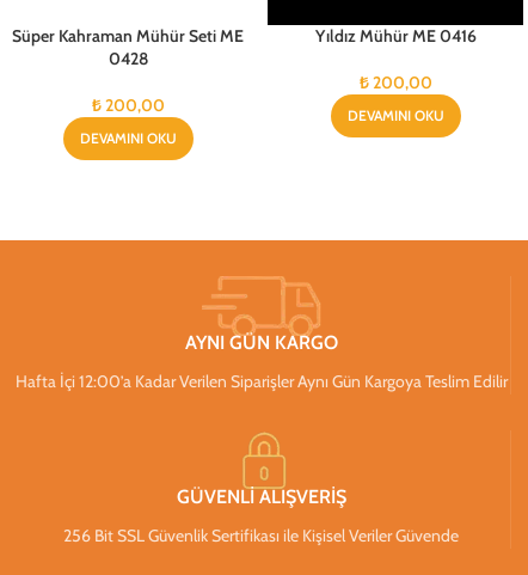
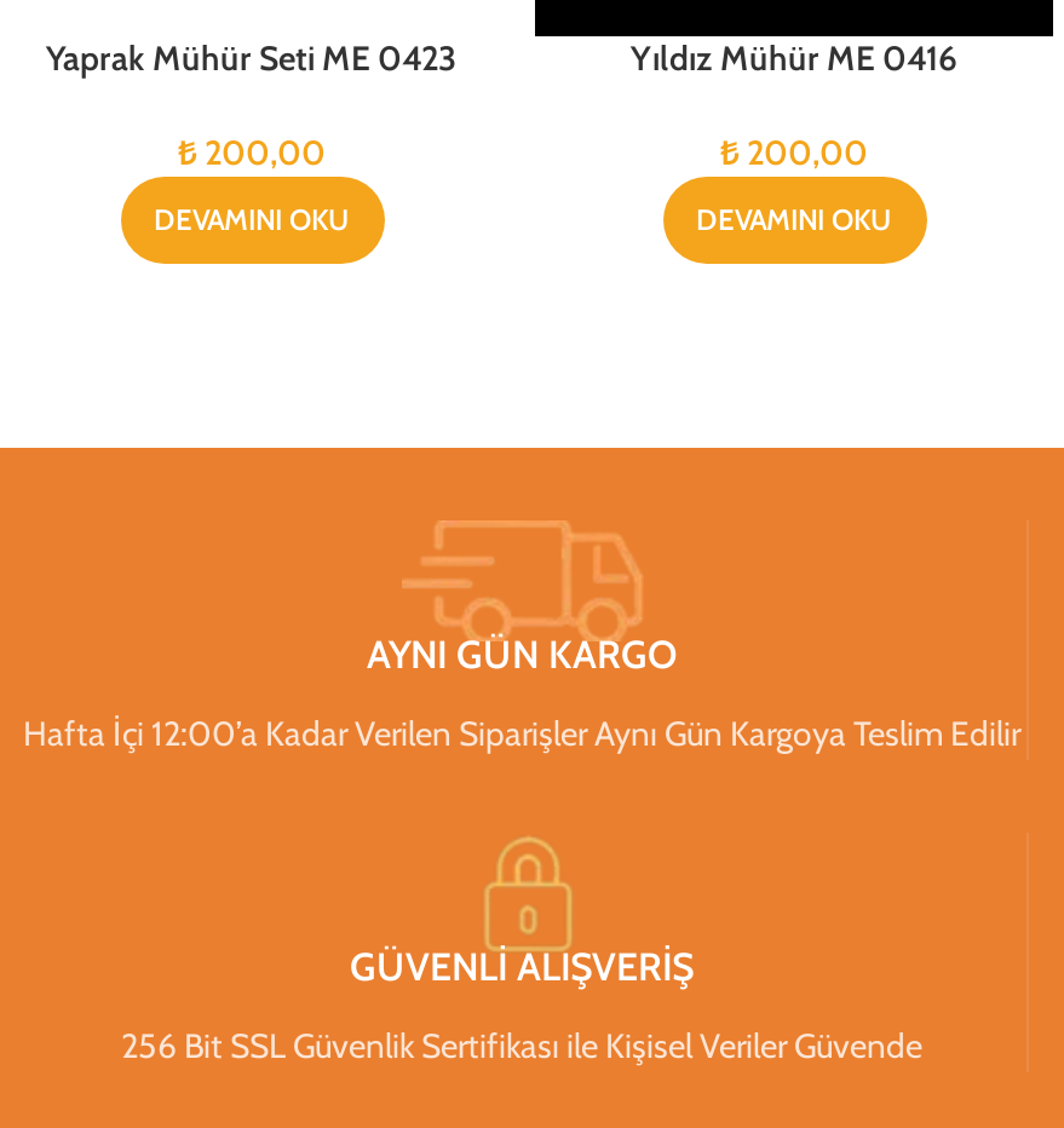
- Süper Kahraman Mühür Seti ME
- 0428
+ Yaprak Mühür Seti ME 0423
